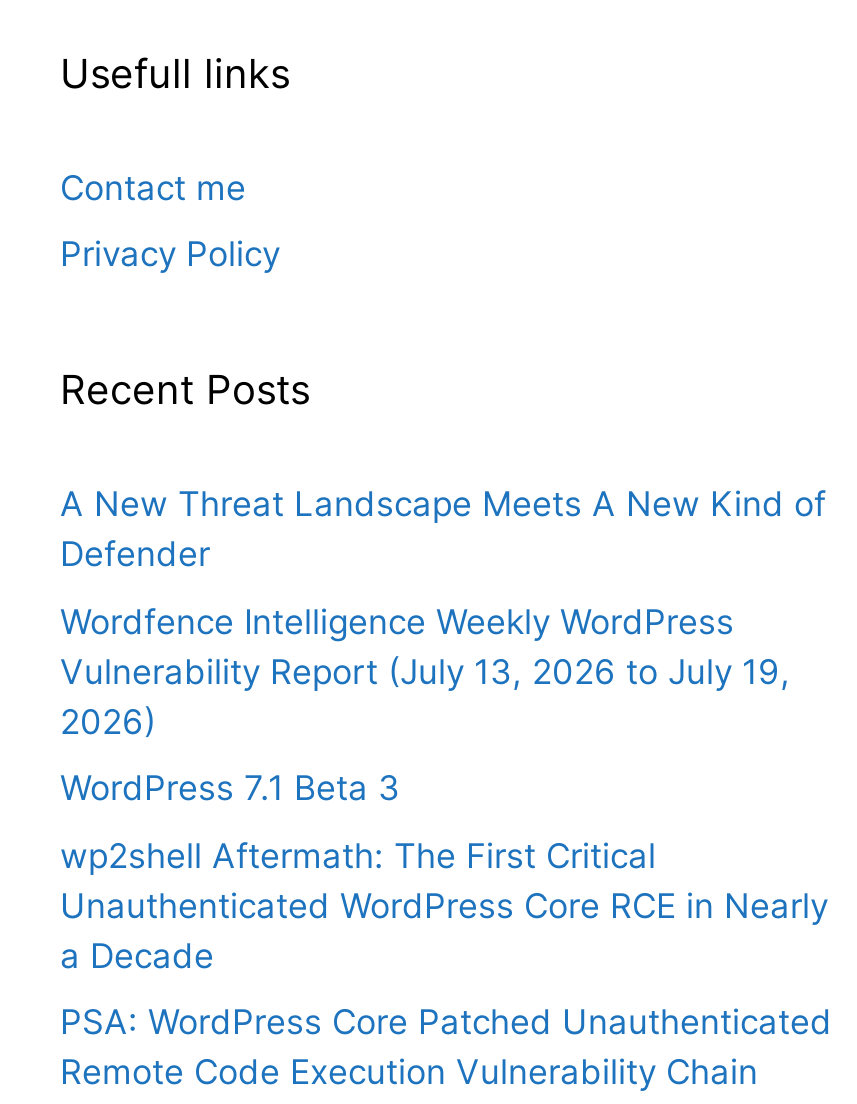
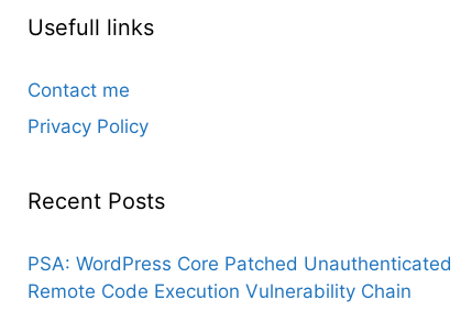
- A New Threat Landscape Meets A New Kind of
- Defender
- Wordfence Intelligence Weekly WordPress
- Vulnerability Report (July 13, 2026 to July 19,
- 2026)
- WordPress 7.1 Beta 3
- wp2shell Aftermath: The First Critical
- Unauthenticated WordPress Core RCE in Nearly
- a Decade
